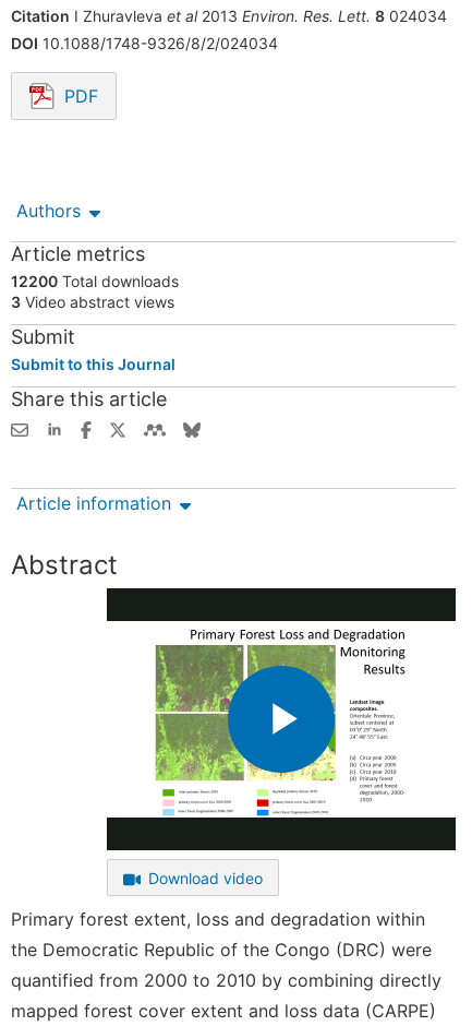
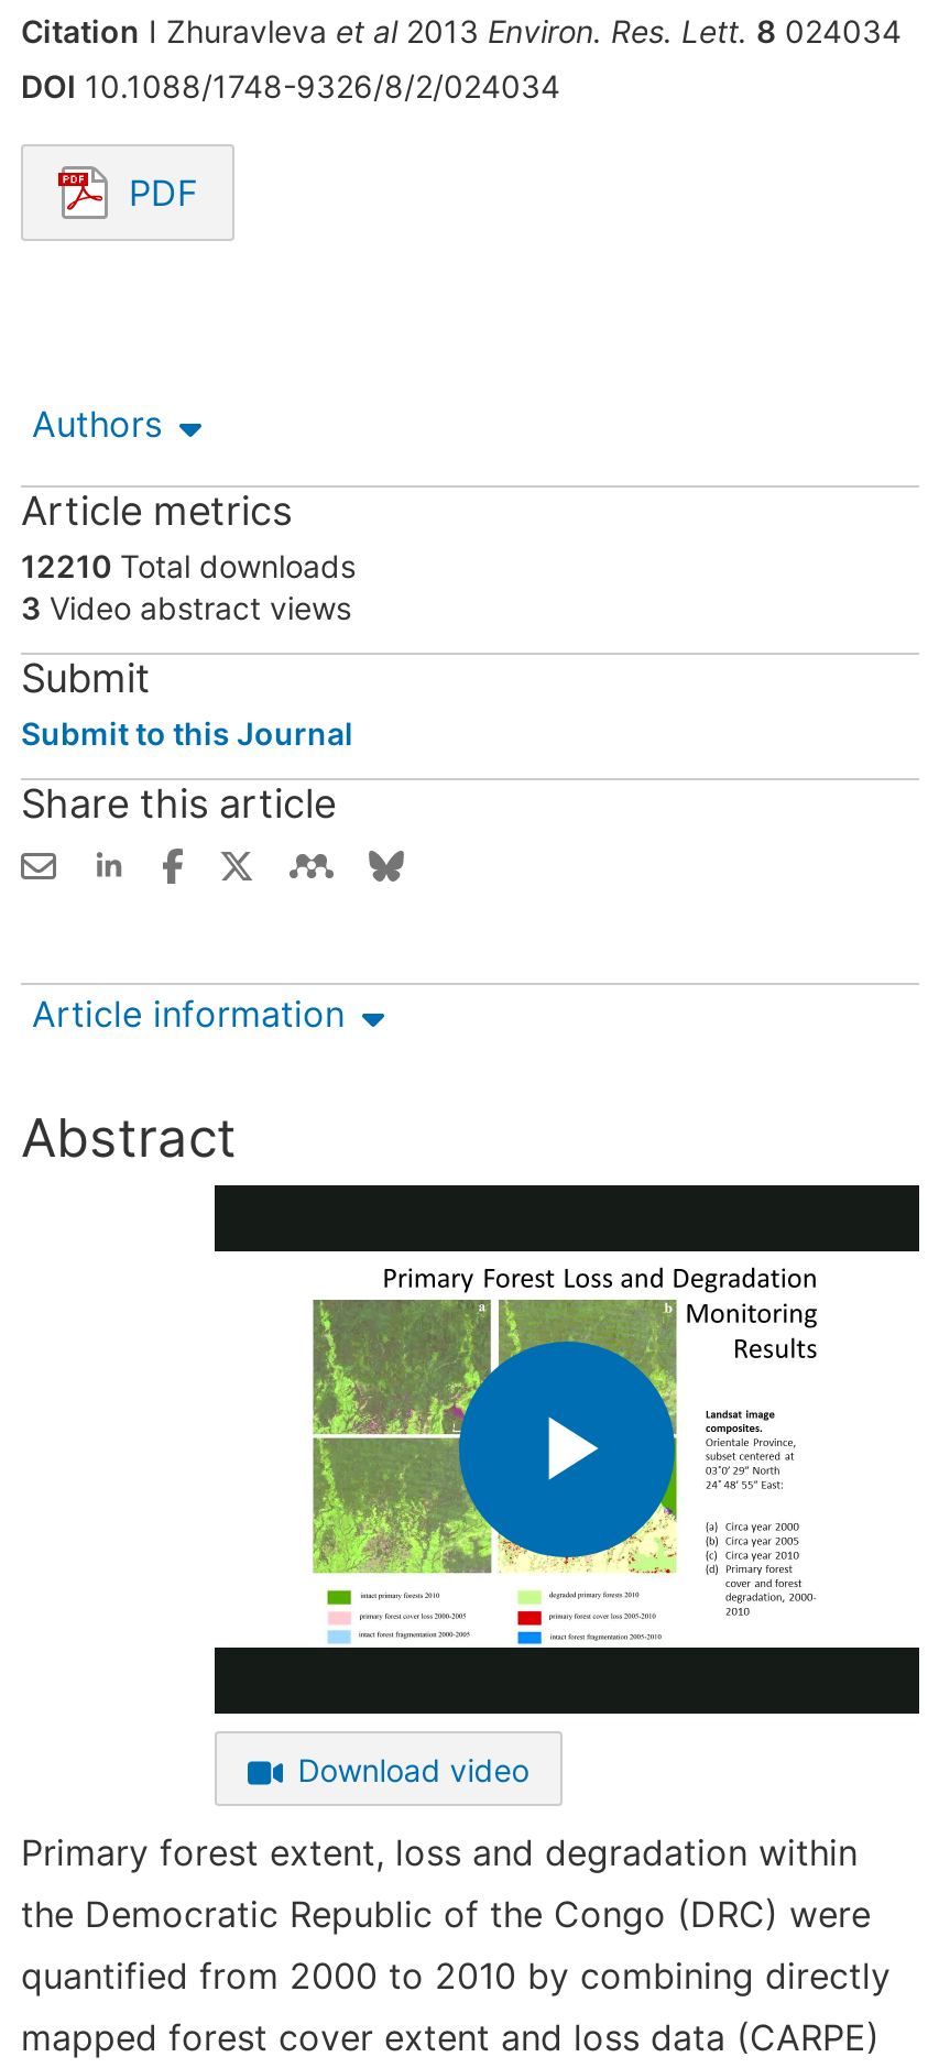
- 12200 Total downloads
+ 12210 Total downloads
